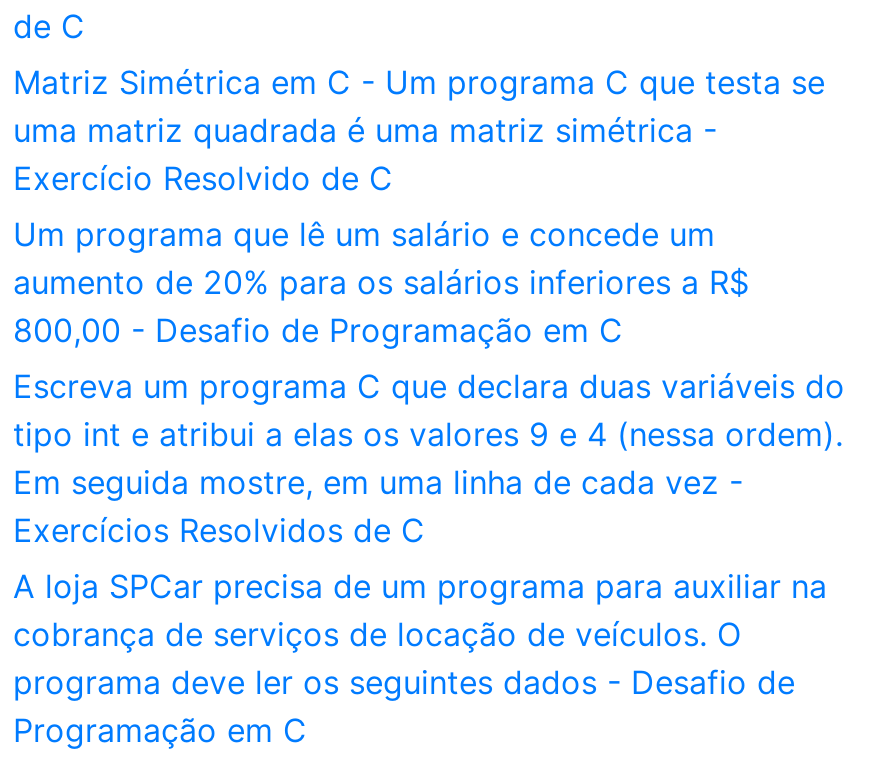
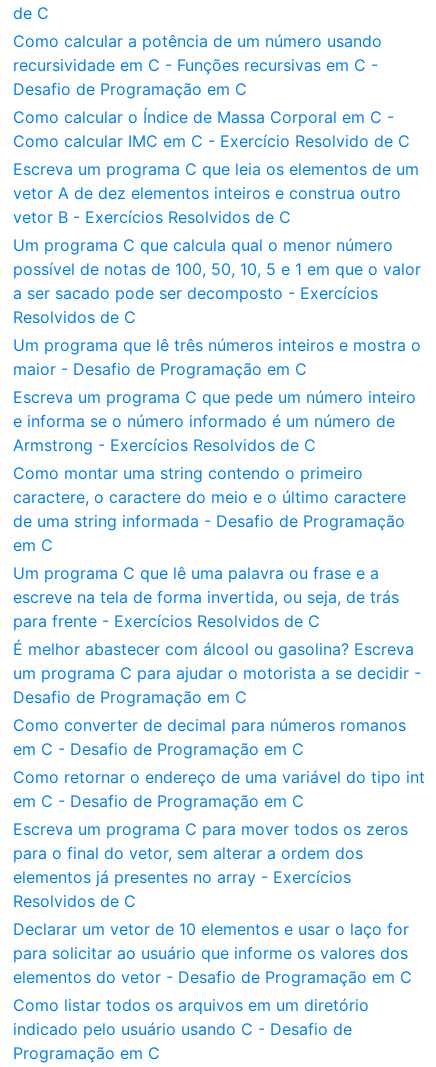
- Matriz Simétrica em C - Um programa C que testa se
- uma matriz quadrada é uma matriz simétrica -
- Exercício Resolvido de C
- Um programa que lê um salário e concede um
- aumento de 20% para os salários inferiores a R$
- 800,00 - Desafio de Programação em C
- Escreva um programa C que declara duas variáveis do
- tipo int e atribui a elas os valores 9 e 4 (nessa ordem).
- Em seguida mostre, em uma linha de cada vez -
- Exercícios Resolvidos de C
- A loja SPCar precisa de um programa para auxiliar na
- cobrança de serviços de locação de veículos. O
- programa deve ler os seguintes dados - Desafio de
+ Como calcular a potência de um número usando
+ recursividade em C - Funções recursivas em C -
+ Desafio de Programação em C
+ Como calcular o Índice de Massa Corporal em C -
+ Como calcular IMC em C - Exercício Resolvido de C
+ Escreva um programa C que leia os elementos de um
+ vetor A de dez elementos inteiros e construa outro
+ vetor B - Exercícios Resolvidos de C
+ Um programa C que calcula qual o menor número
+ possível de notas de 100, 50, 10, 5 e 1 em que o valor
+ a ser sacado pode ser decomposto - Exercícios
+ Resolvidos de C
+ Um programa que lê três números inteiros e mostra o
+ maior - Desafio de Programação em C
+ Escreva um programa C que pede um número inteiro
+ e informa se o número informado é um número de
+ Armstrong - Exercícios Resolvidos de C
+ Como montar uma string contendo o primeiro
+ caractere, o caractere do meio e o último caractere
+ de uma string informada - Desafio de Programação
+ em C
+ Um programa C que lê uma palavra ou frase e a
+ escreve na tela de forma invertida, ou seja, de trás
+ para frente - Exercícios Resolvidos de C
+ É melhor abastecer com álcool ou gasolina? Escreva
+ um programa C para ajudar o motorista a se decidir -
+ Desafio de Programação em C
+ Como converter de decimal para números romanos
+ em C - Desafio de Programação em C
+ Como retornar o endereço de uma variável do tipo int
+ em C - Desafio de Programação em C
+ Escreva um programa C para mover todos os zeros
+ para o final do vetor, sem alterar a ordem dos
+ elementos já presentes no array - Exercícios
+ Resolvidos de C
+ Declarar um vetor de 10 elementos e usar o laço for
+ para solicitar ao usuário que informe os valores dos
+ elementos do vetor - Desafio de Programação em C
+ Como listar todos os arquivos em um diretório
+ indicado pelo usuário usando C - Desafio de
